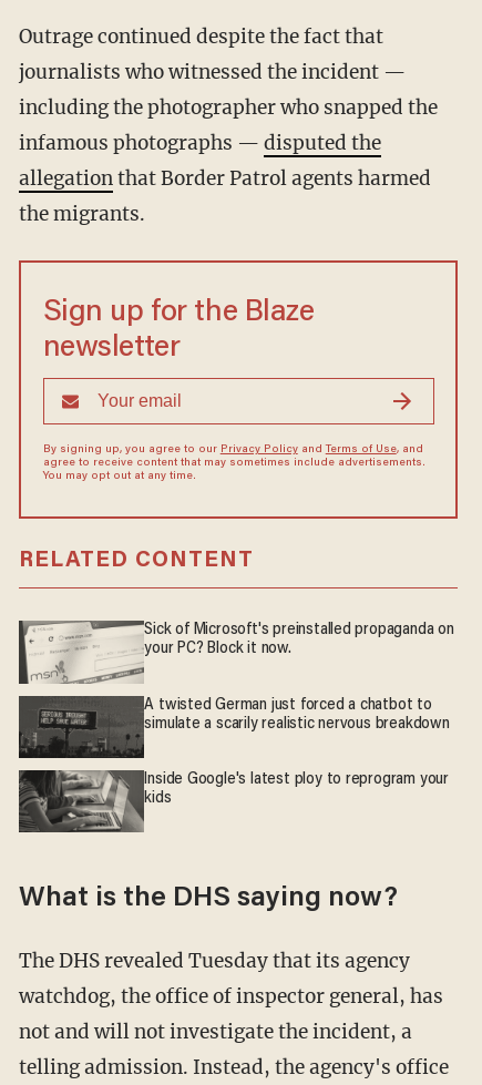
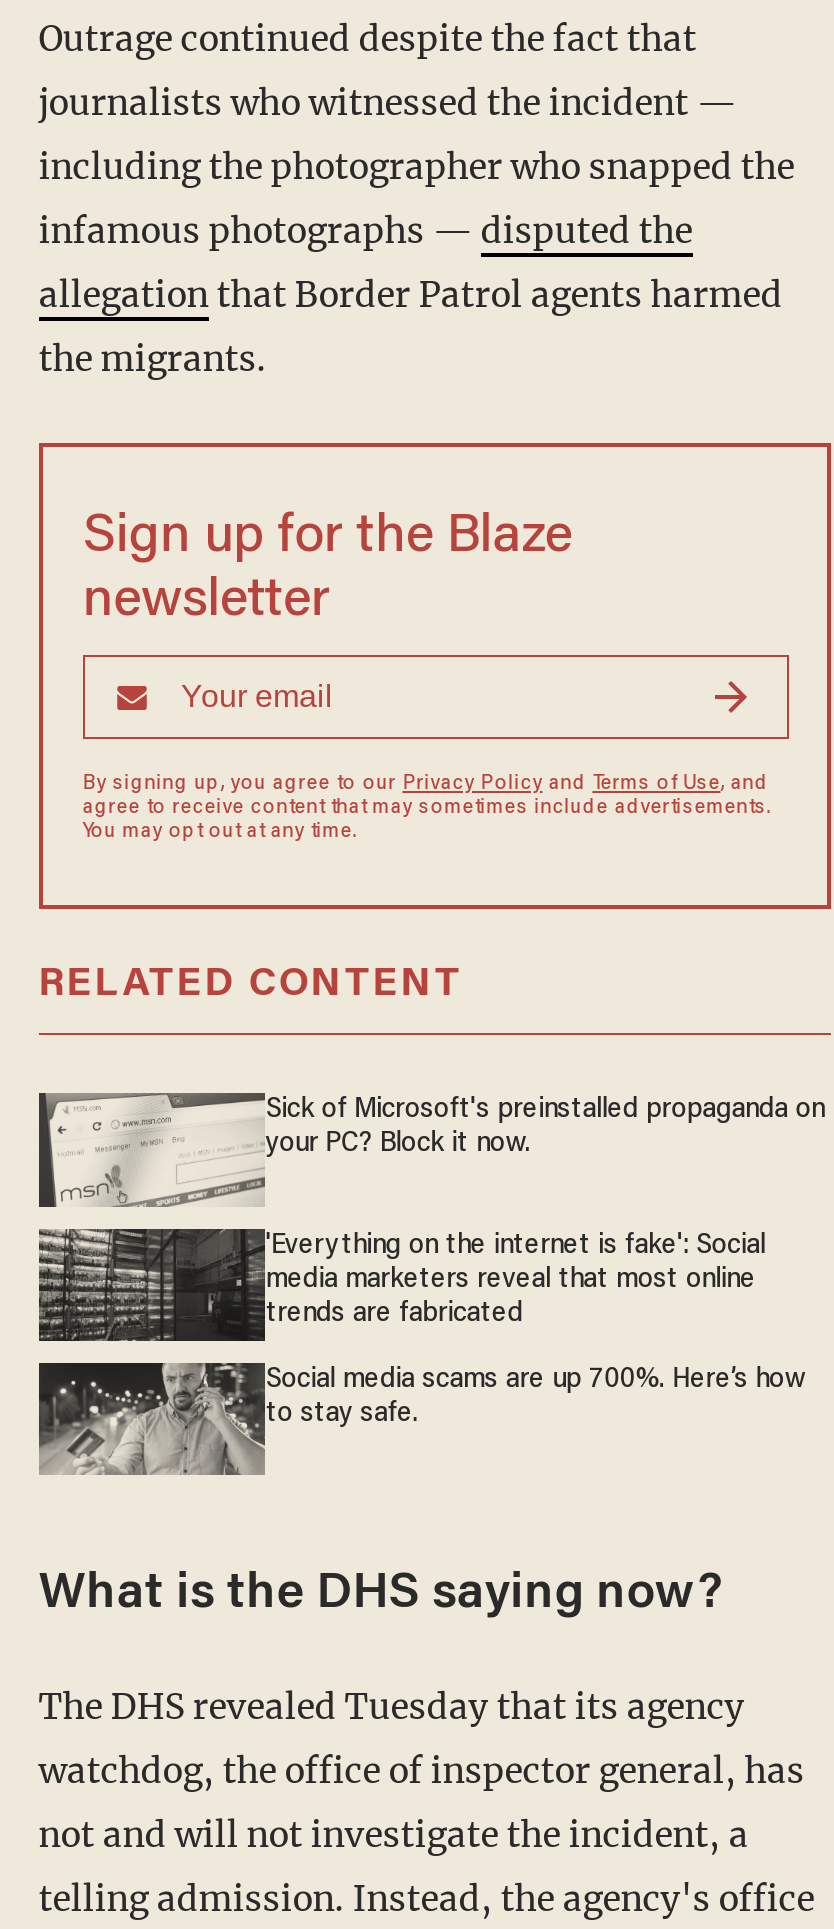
- [image]
- A twisted German just forced a chatbot to
- simulate a scarily realistic nervous breakdown
+ [image]
+ 'Everything on the internet is fake': Social
+ media marketers reveal that most online
+ trends are fabricated

- [image]
- Inside Google's latest ploy to reprogram your
- kids
+ [image]
+ Social media scams are up 700%. Here’s how
+ to stay safe.
